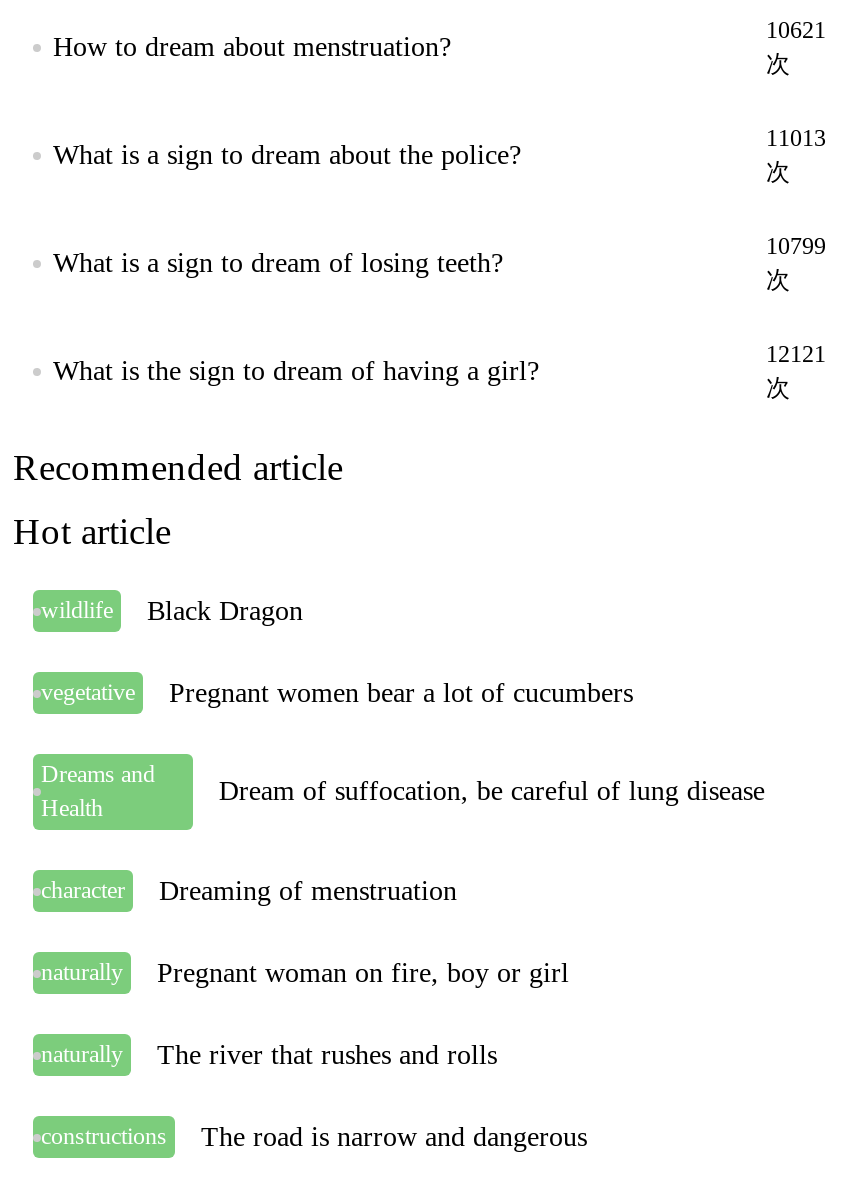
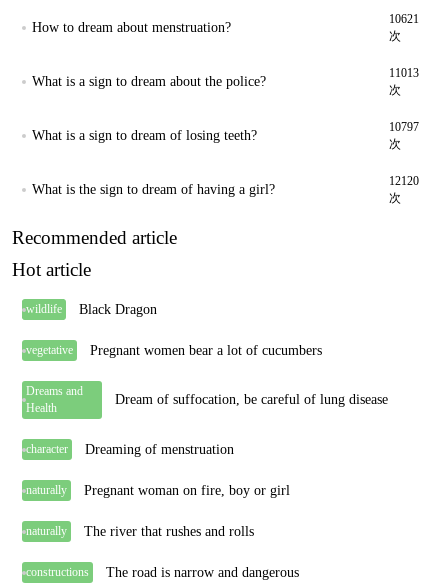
- 10799
+ 10797

- 12121
+ 12120
